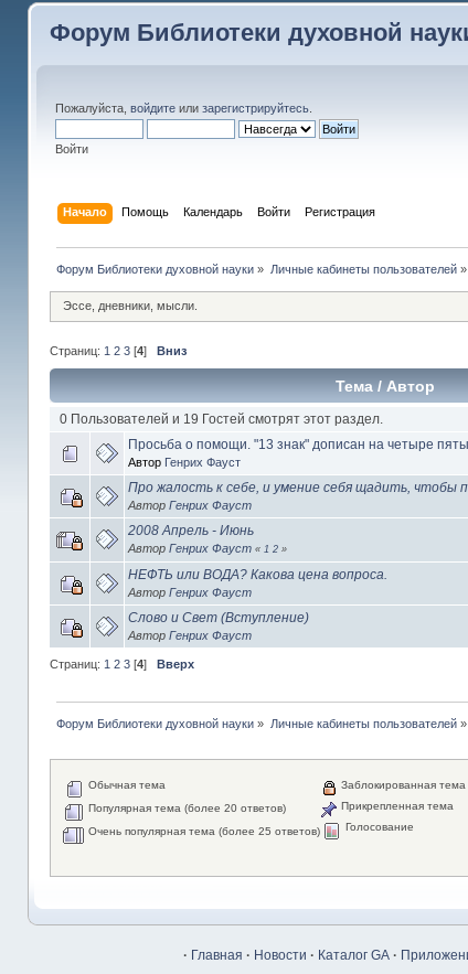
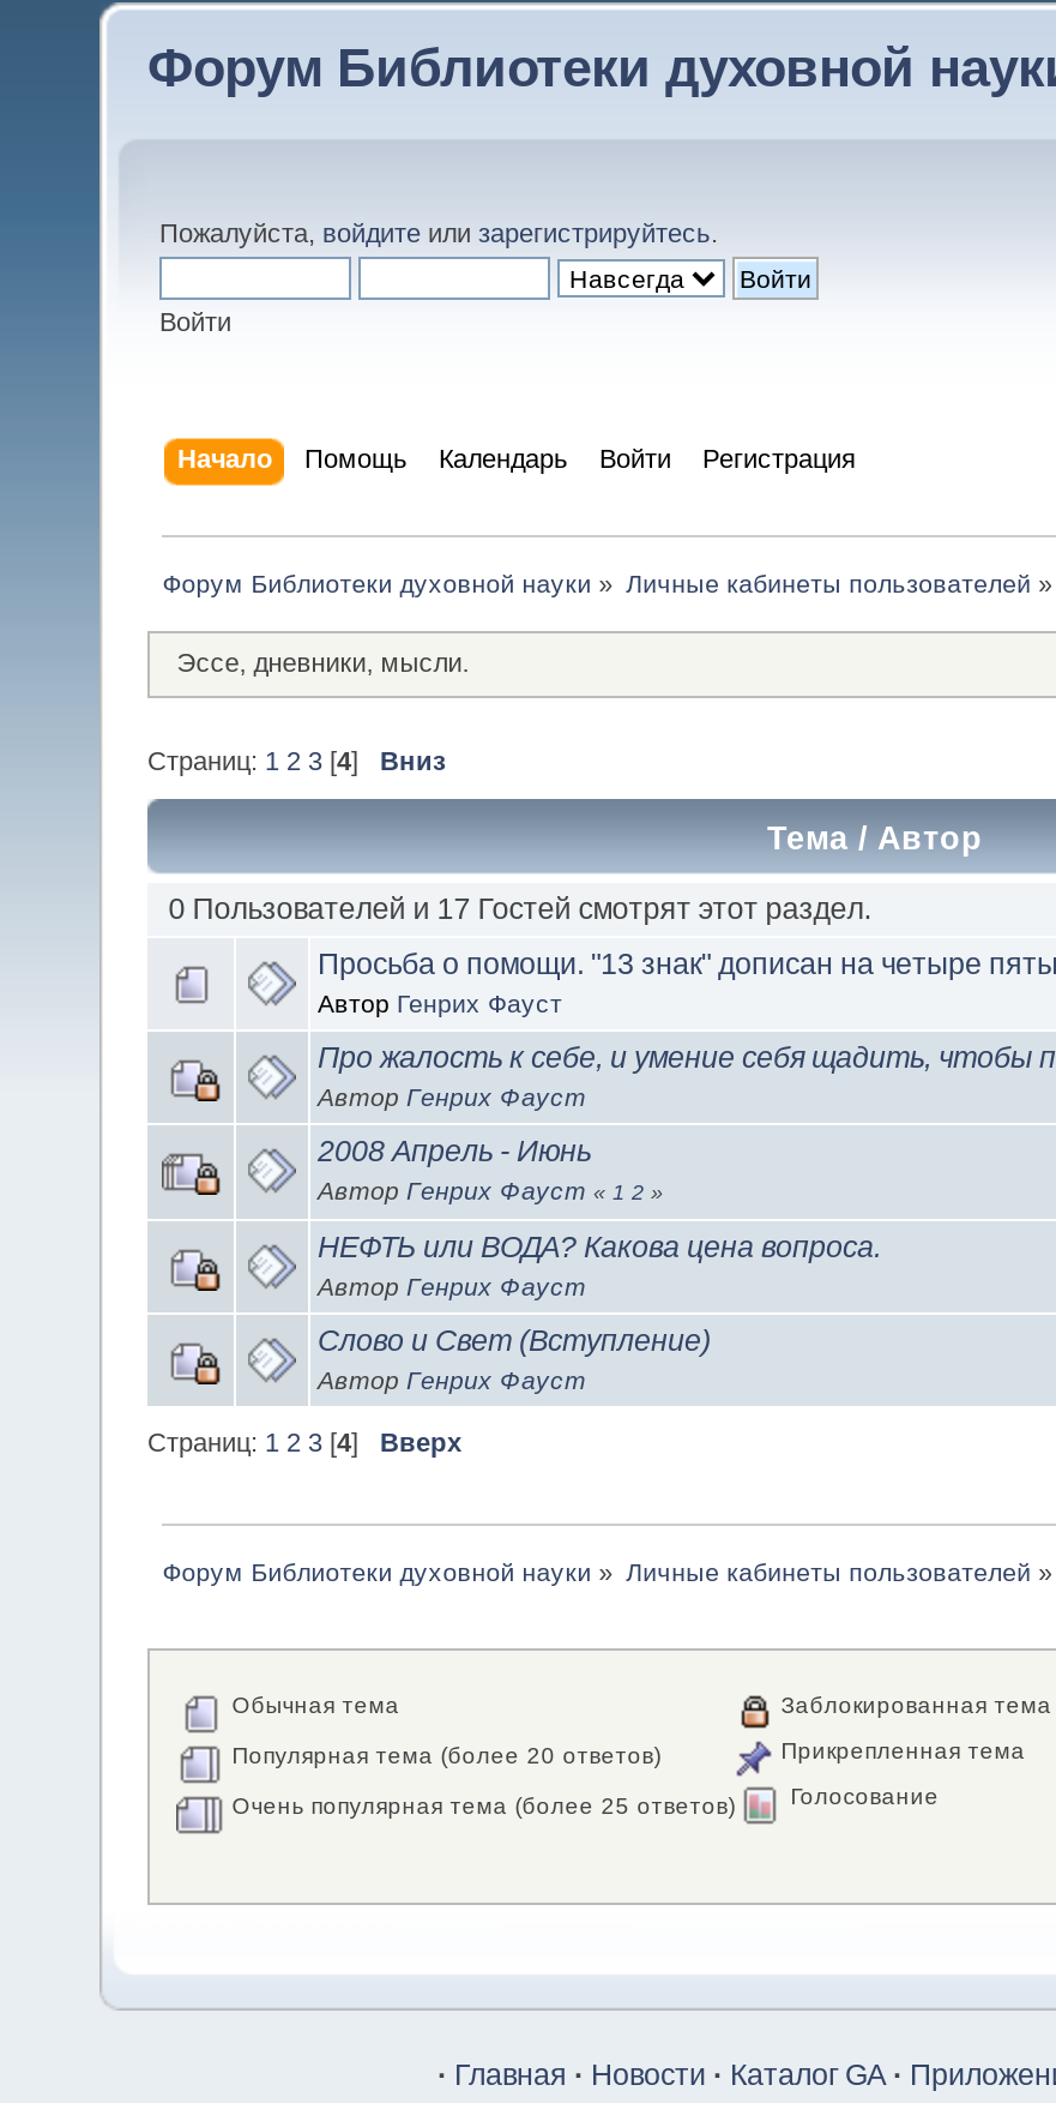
- 0 Пользователей и 19 Гостей смотрят этот раздел.
+ 0 Пользователей и 17 Гостей смотрят этот раздел.
